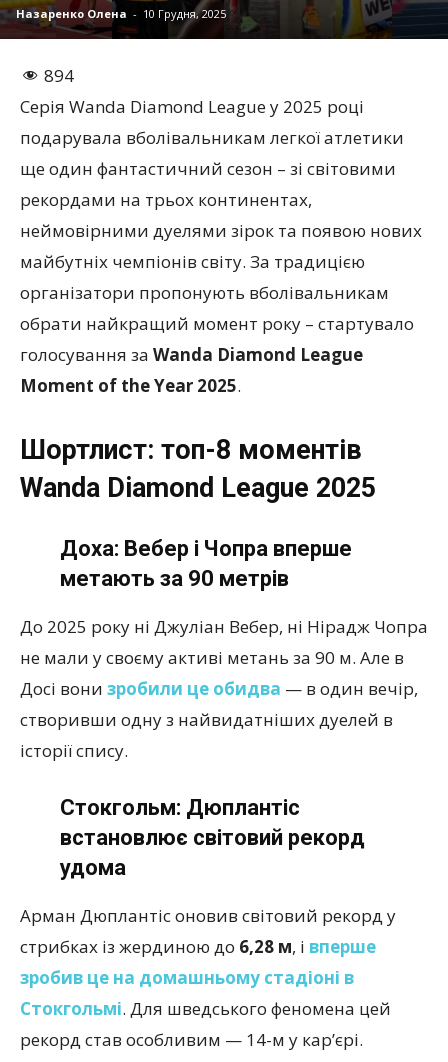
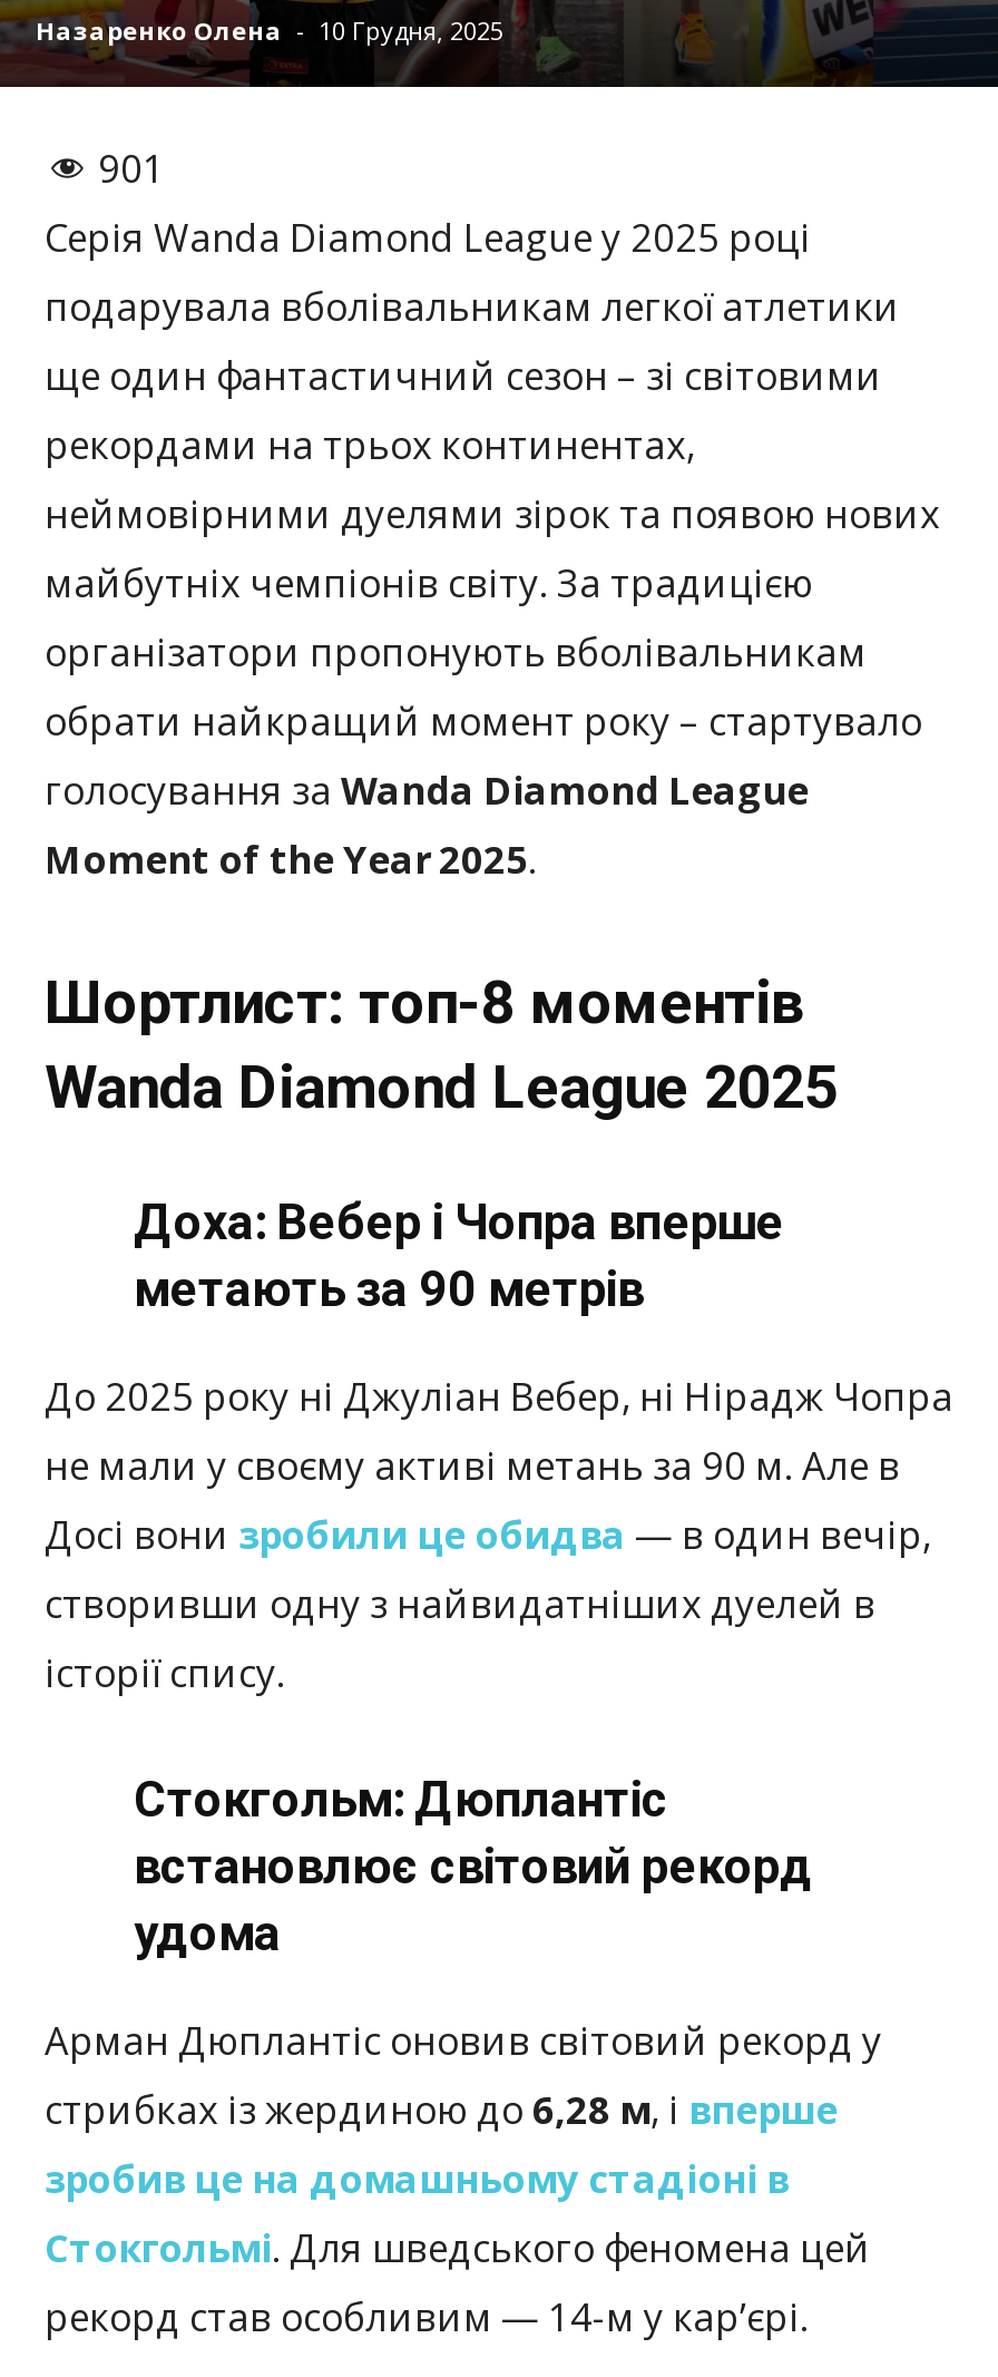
- 894
+ 901
